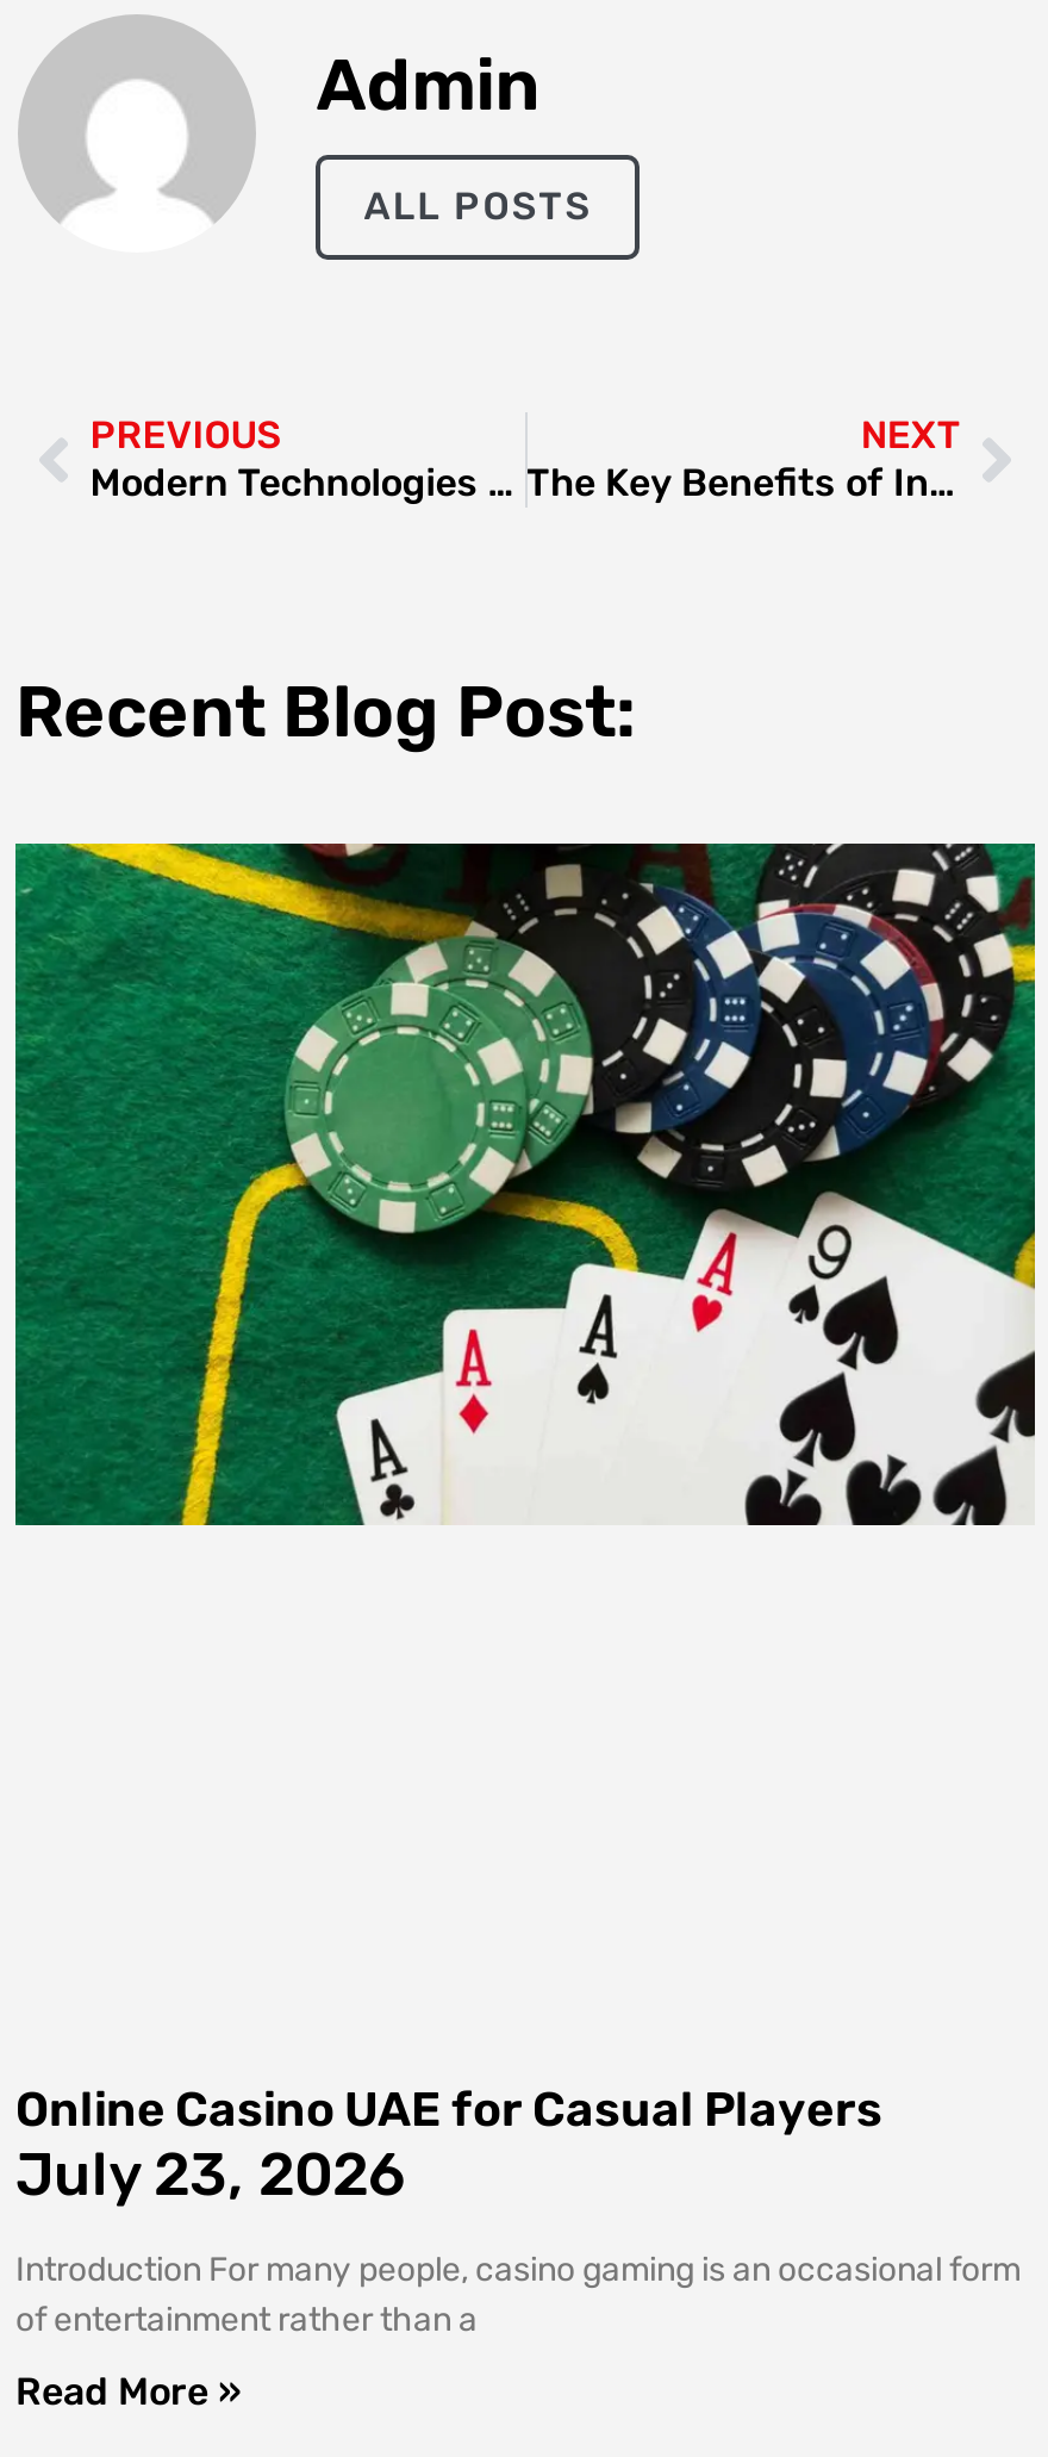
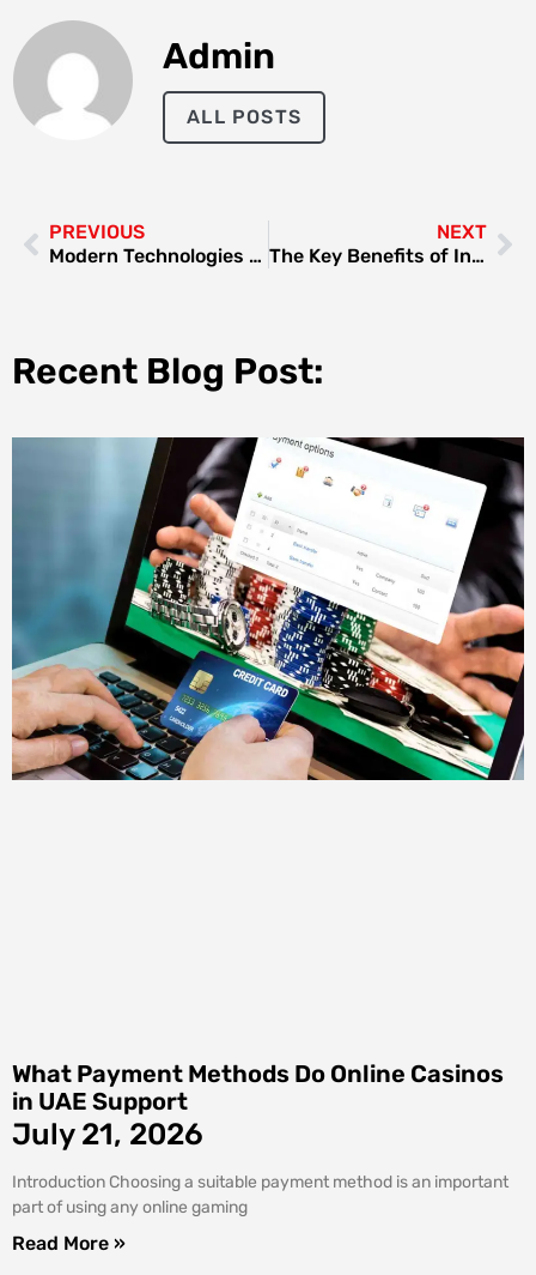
- [image]
+ [image]

- Online Casino UAE for Casual Players
- July 23, 2026
+ What Payment Methods Do Online Casinos
+ in UAE Support
+ July 21, 2026

- Introduction For many people, casino gaming is an occasional form
- of entertainment rather than a
+ Introduction Choosing a suitable payment method is an important
+ part of using any online gaming
